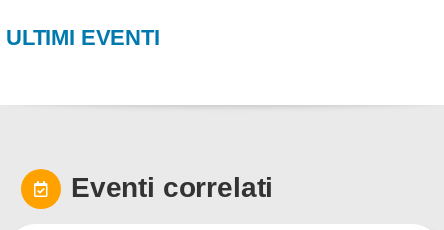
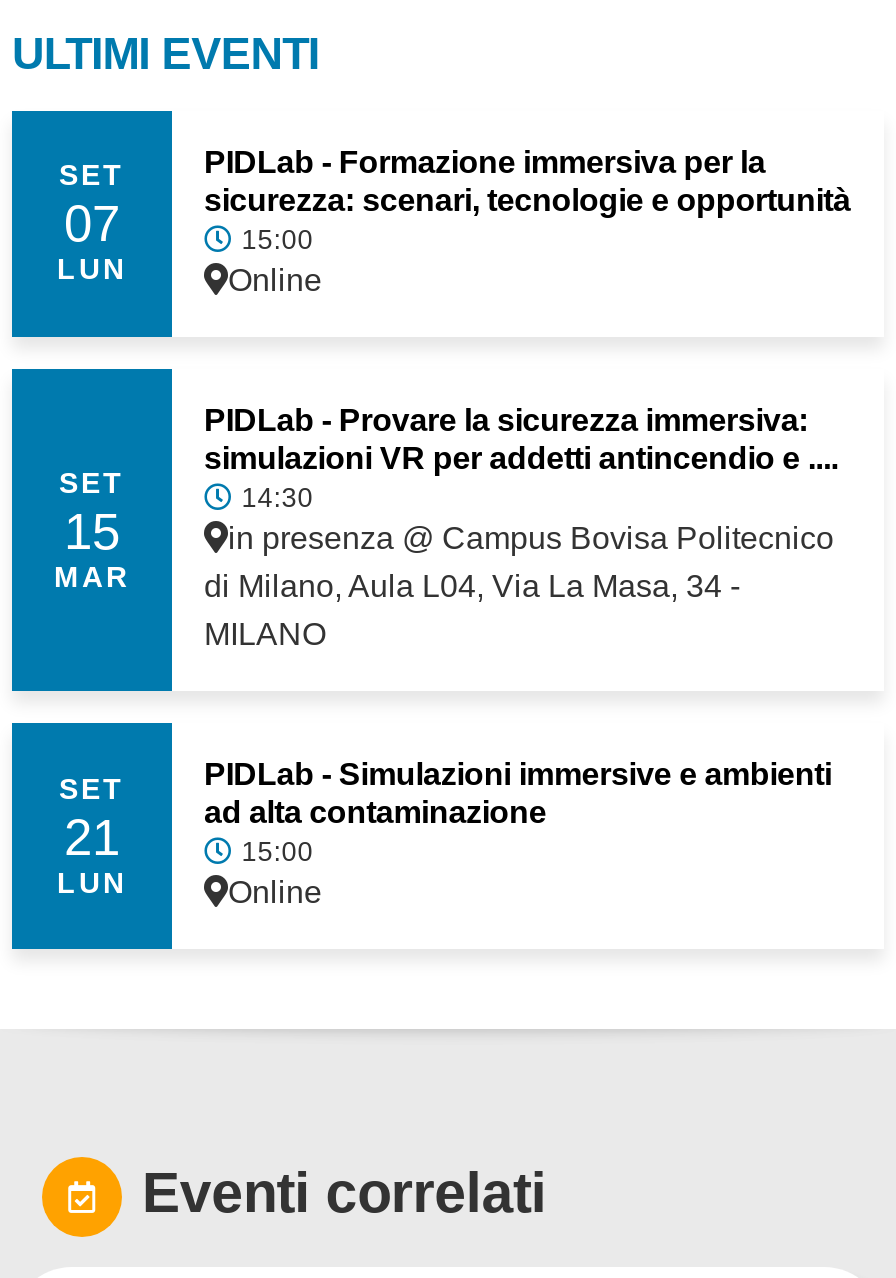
+ [image]
+ SET
+ 07
+ LUN

+ [image]
+ SET
+ 15
+ MAR

+ [image]
+ SET
+ 21
+ LUN

+ PIDLab - Formazione immersiva per la
+ sicurezza: scenari, tecnologie e opportunità
+ 15:00
+ Online

+ PIDLab - Provare la sicurezza immersiva:
+ simulazioni VR per addetti antincendio e ....
+ 14:30
+ in presenza @ Campus Bovisa Politecnico
+ di Milano, Aula L04, Via La Masa, 34 -
+ MILANO

+ PIDLab - Simulazioni immersive e ambienti
+ ad alta contaminazione
+ 15:00
+ Online
